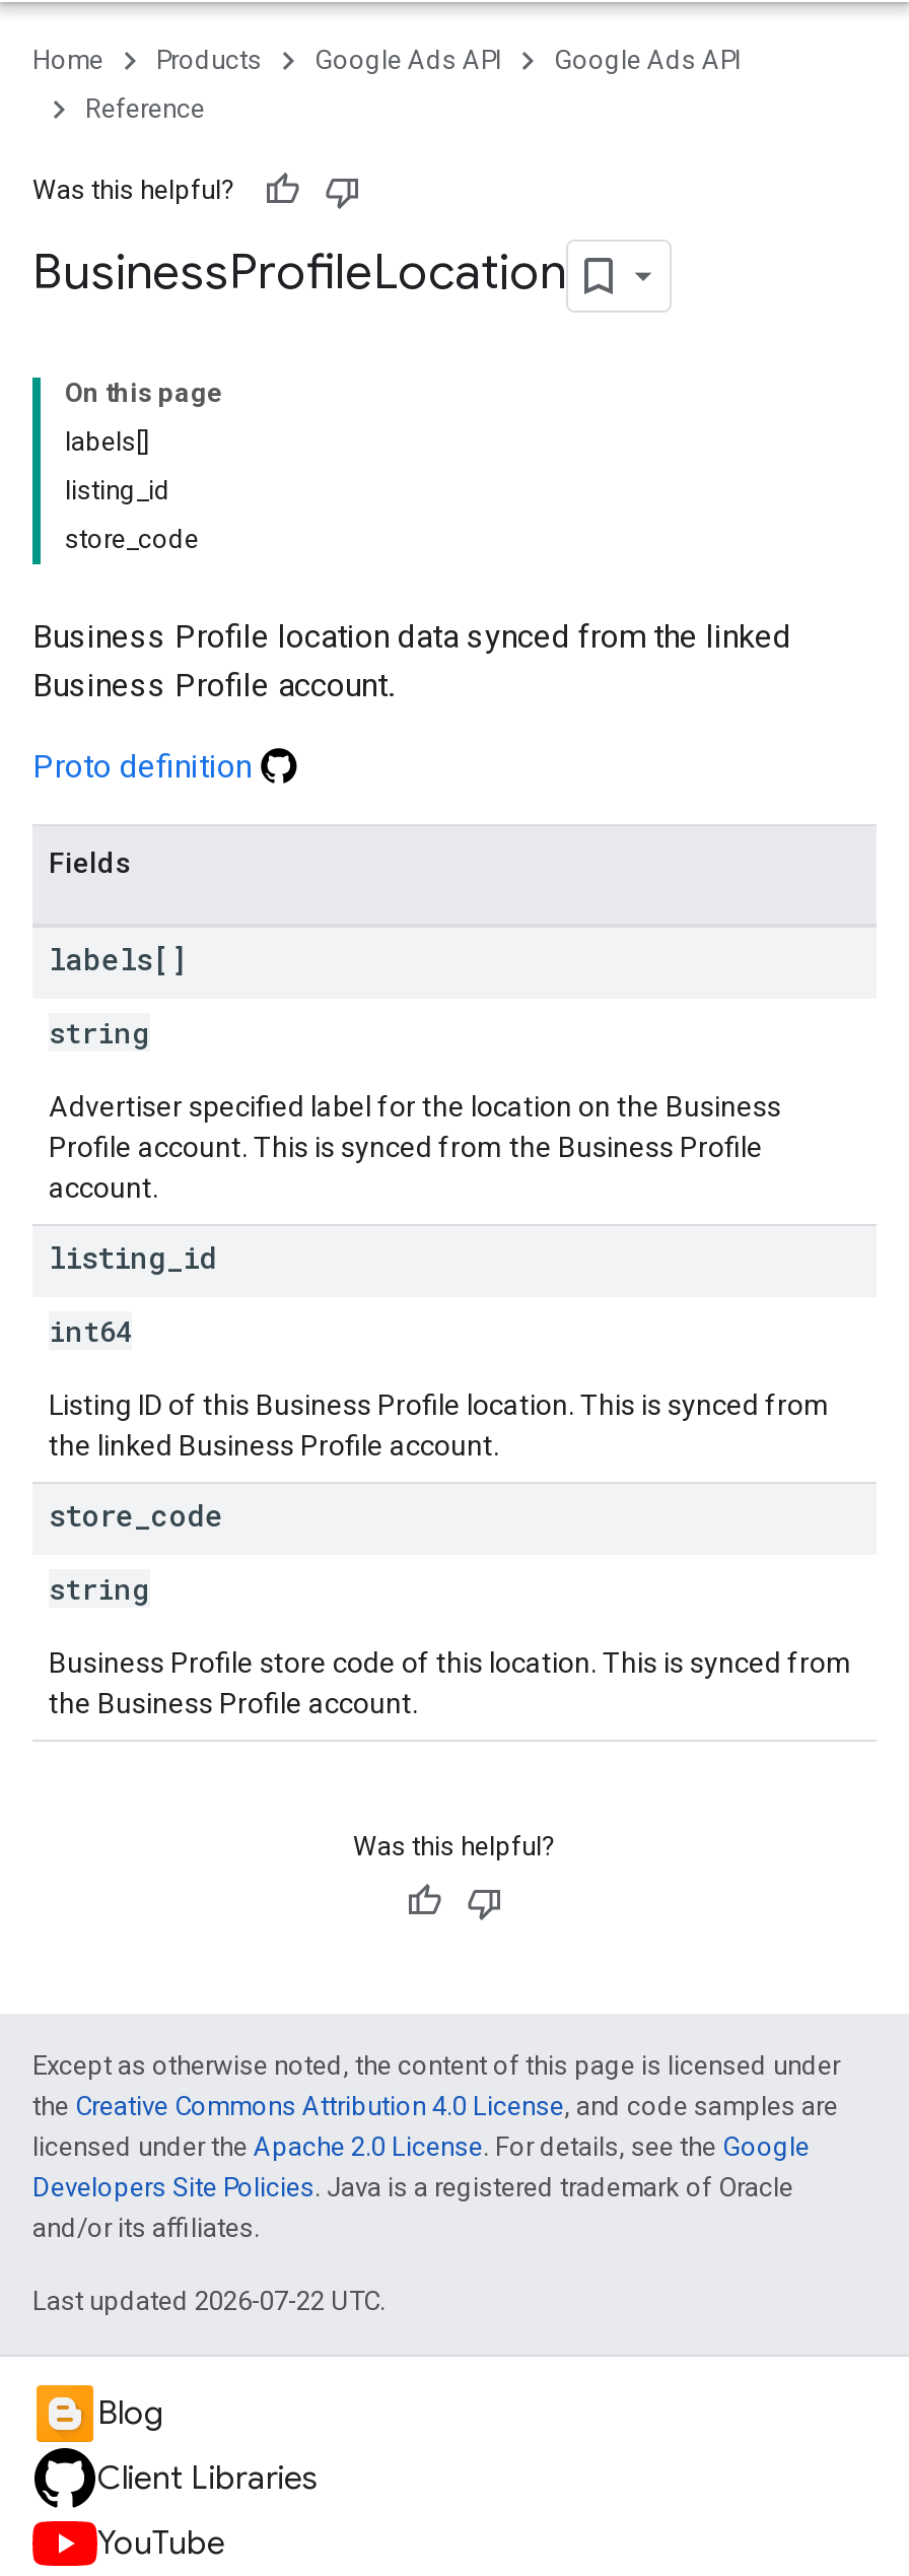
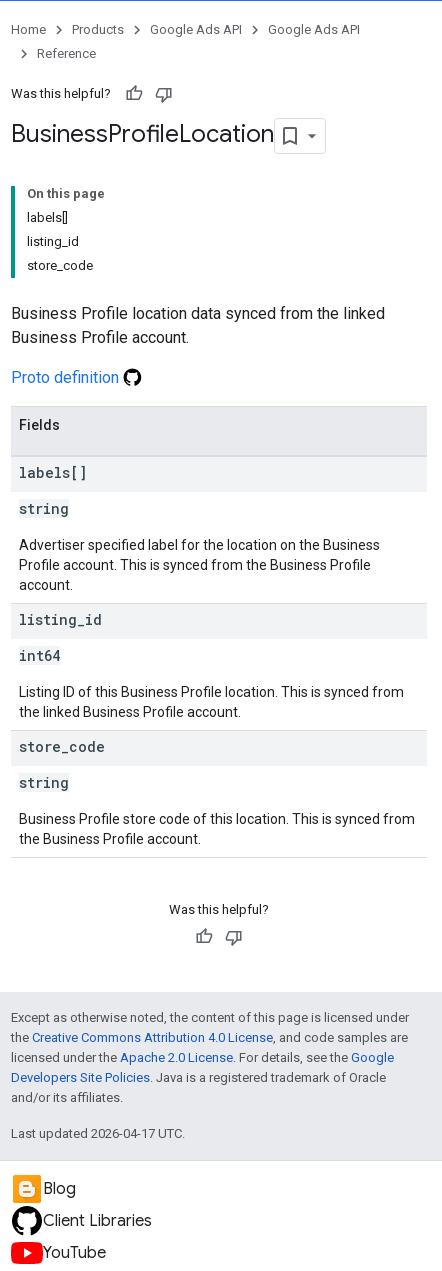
- Last updated 2026-07-22 UTC.
+ Last updated 2026-04-17 UTC.
